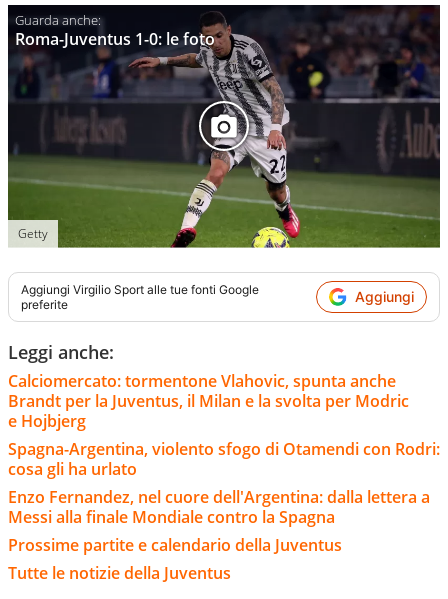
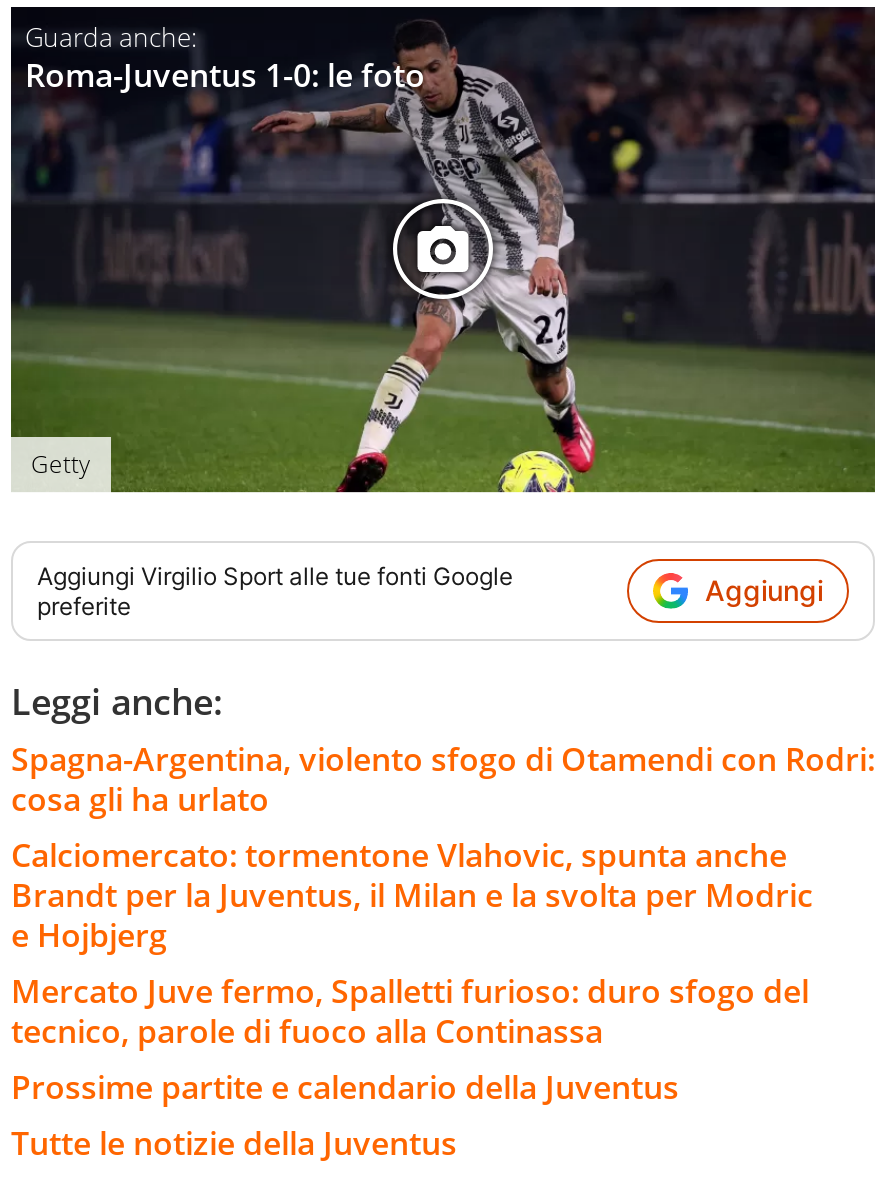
moved down: Calciomercato: tormentone Vlahovic, spunta anche | Brandt per la Juventus, il Milan e la svolta per Modric | e Hojbjerg

moved up: Spagna-Argentina, violento sfogo di Otamendi con Rodri: | cosa gli ha urlato

- Enzo Fernandez, nel cuore dell'Argentina: dalla lettera a
- Messi alla finale Mondiale contro la Spagna
+ Mercato Juve fermo, Spalletti furioso: duro sfogo del
+ tecnico, parole di fuoco alla Continassa
